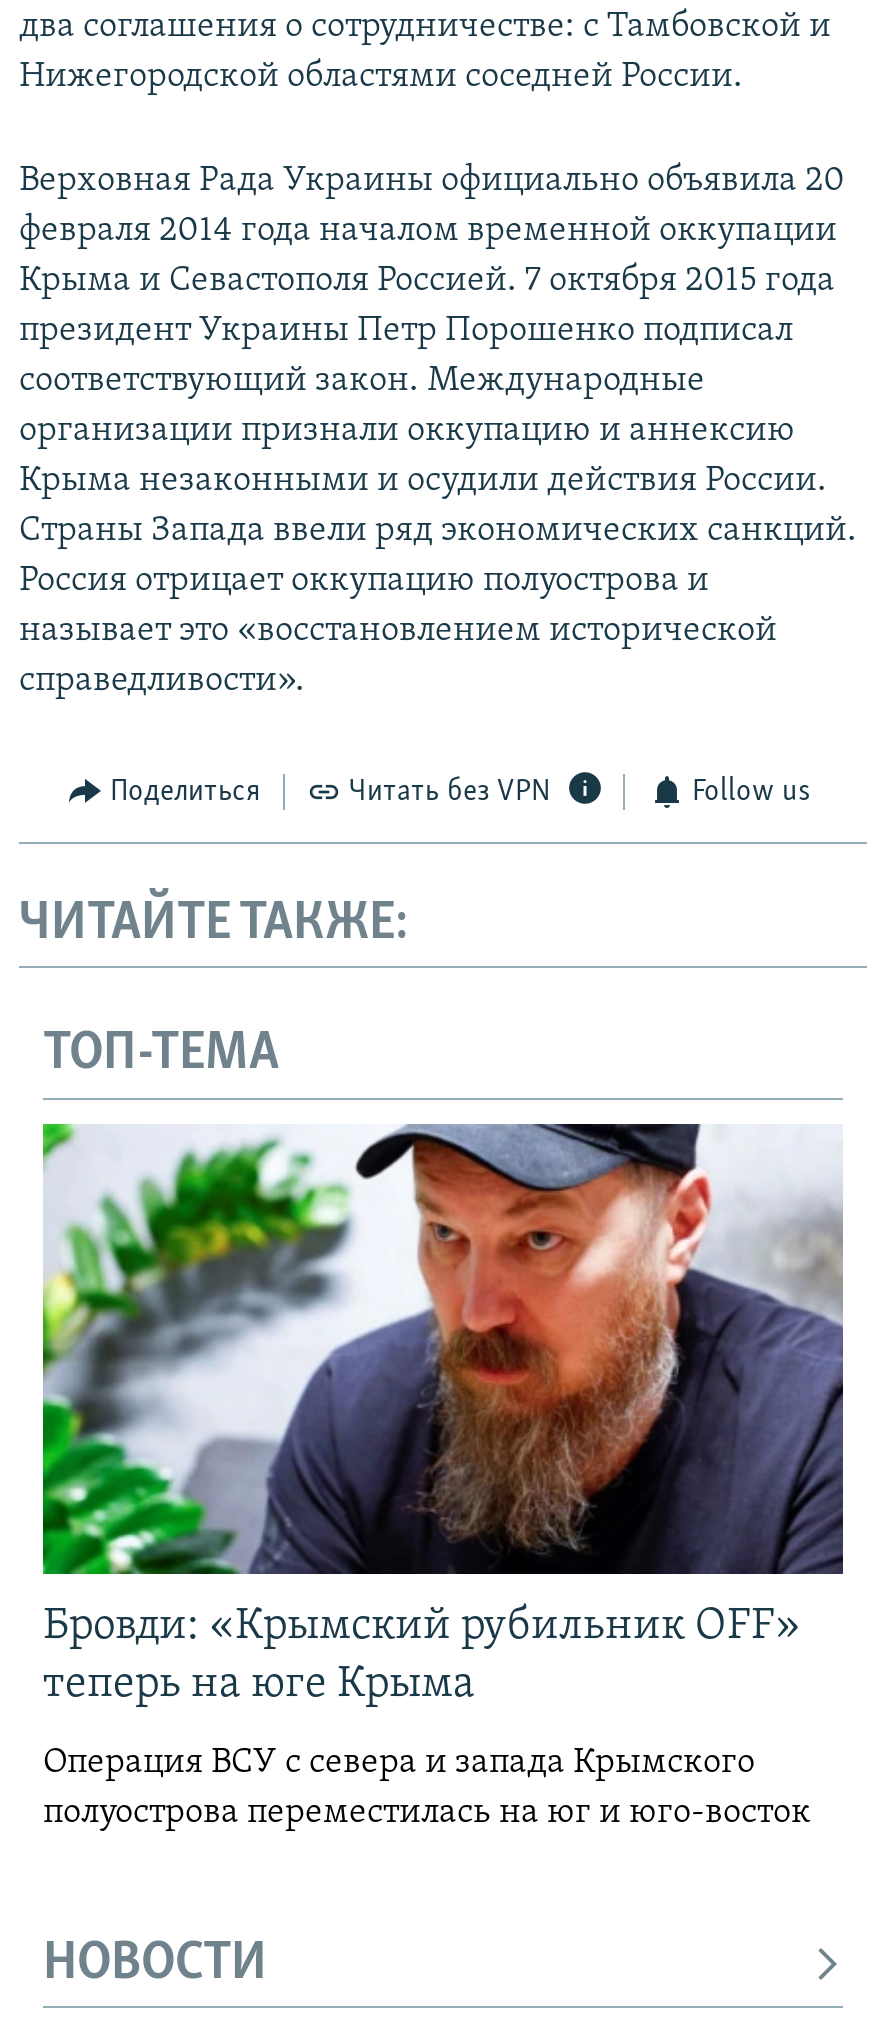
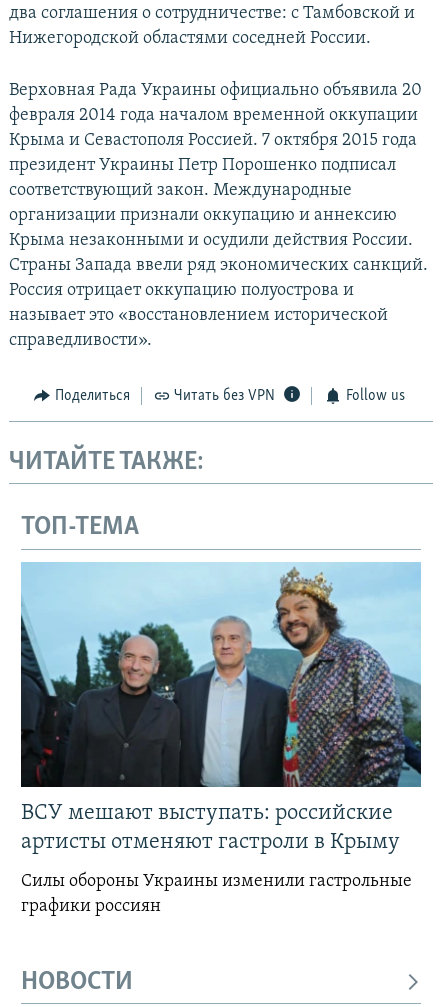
- [image]
- Бровди: «Крымский рубильник OFF»
- теперь на юге Крыма
+ [image]
+ ВСУ мешают выступать: российские
+ артисты отменяют гастроли в Крыму

- Операция ВСУ с севера и запада Крымского
- полуострова переместилась на юг и юго-восток
+ Силы обороны Украины изменили гастрольные
+ графики россиян
